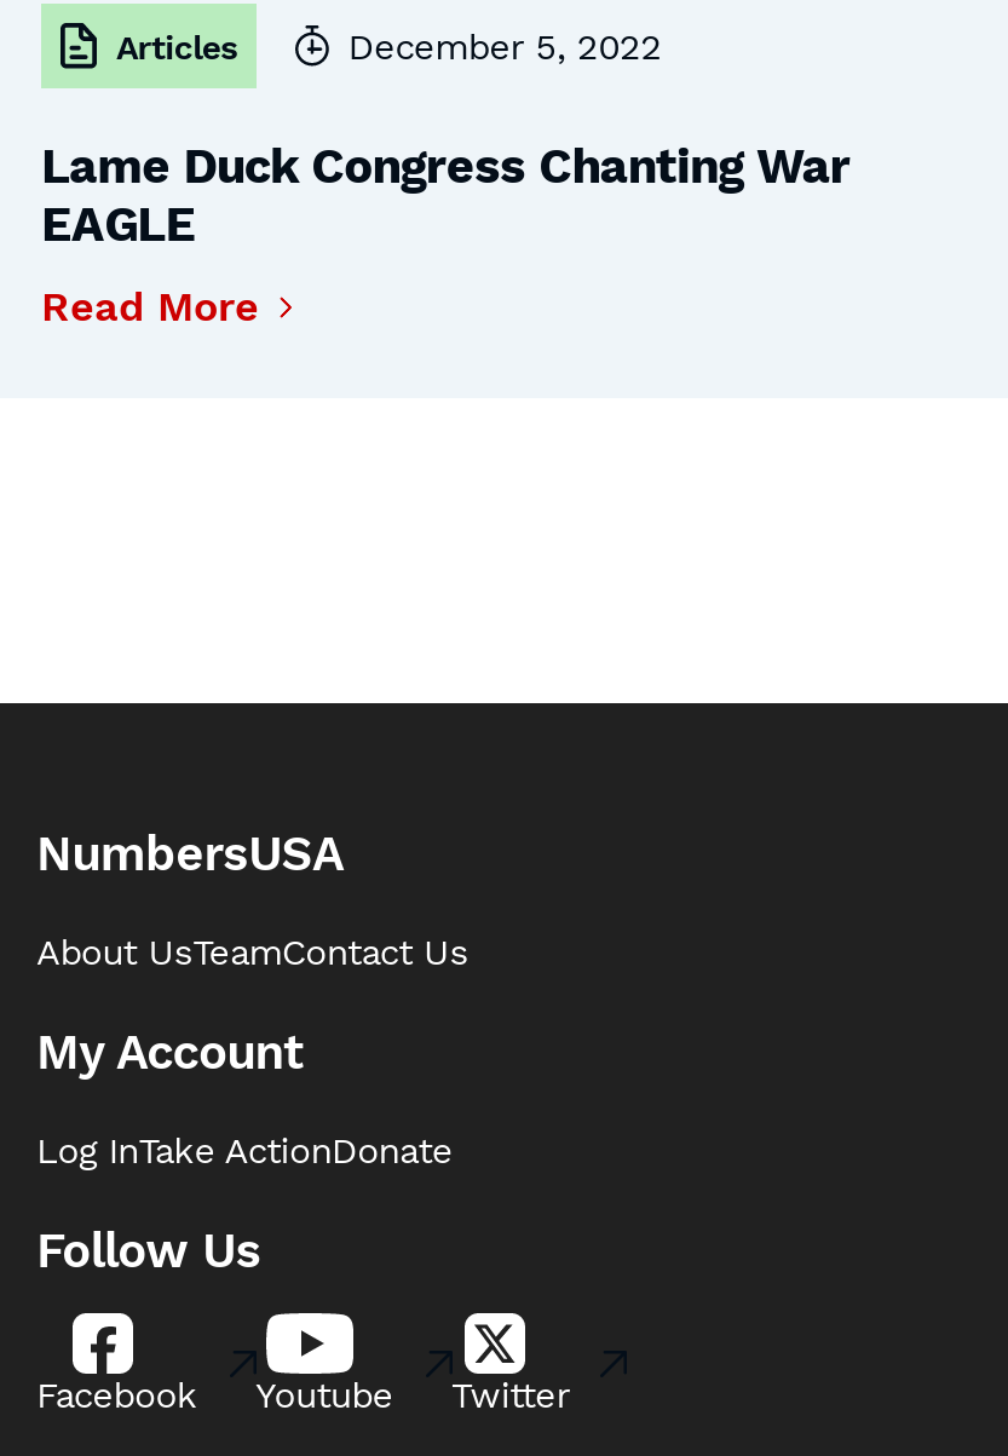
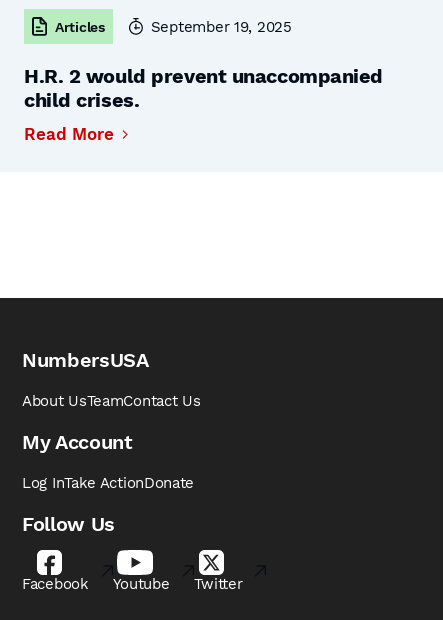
- December 5, 2022
+ September 19, 2025

- Lame Duck Congress Chanting War
- EAGLE
+ H.R. 2 would prevent unaccompanied
+ child crises.
